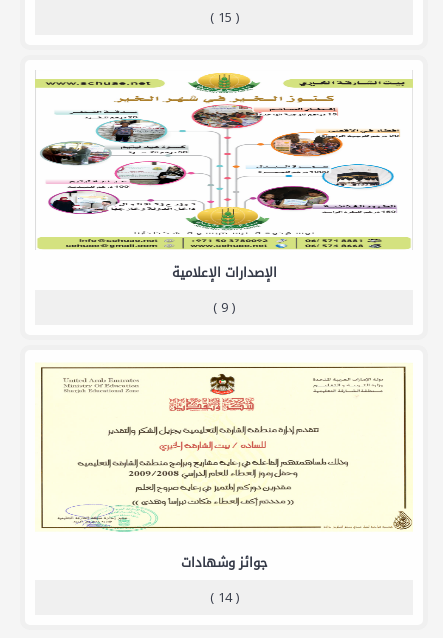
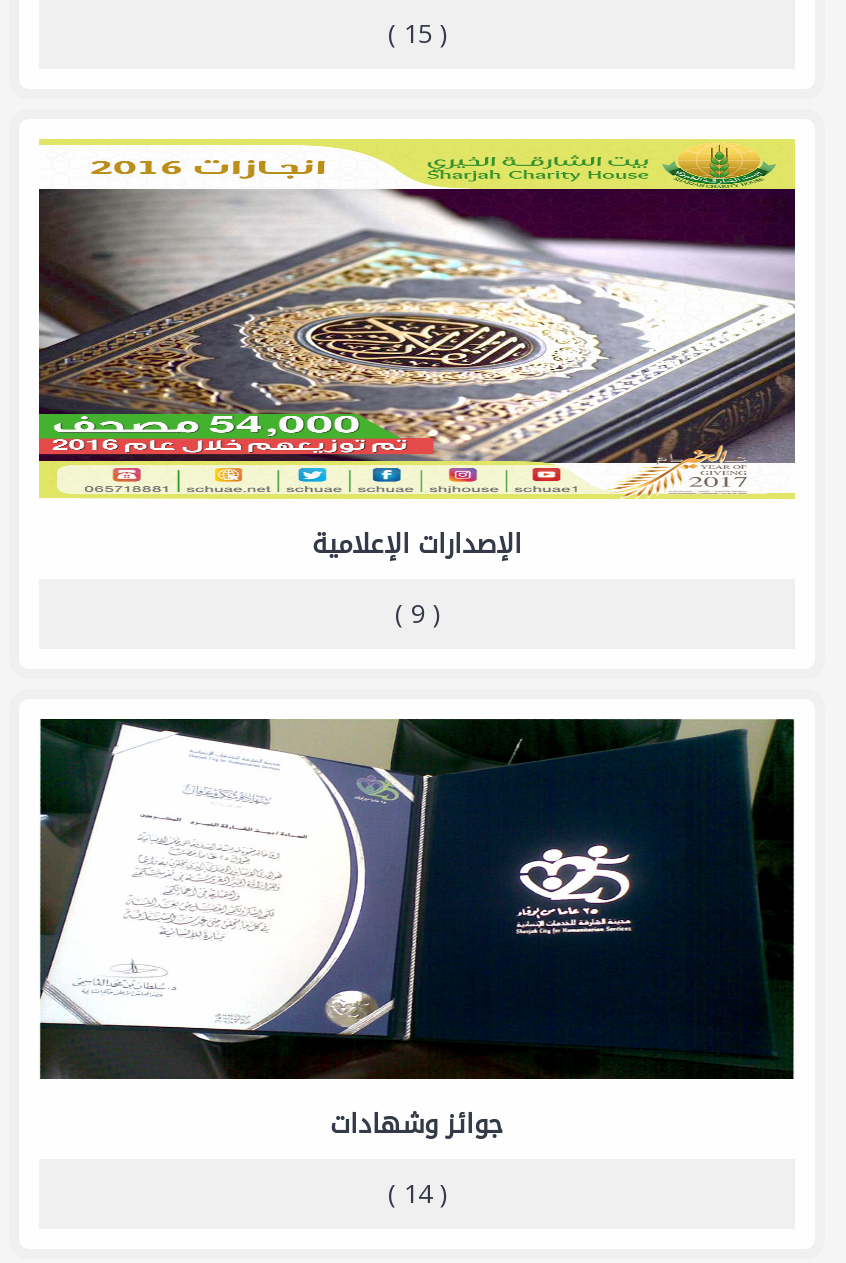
- [image]
+ [image]

- [image]
+ [image]
